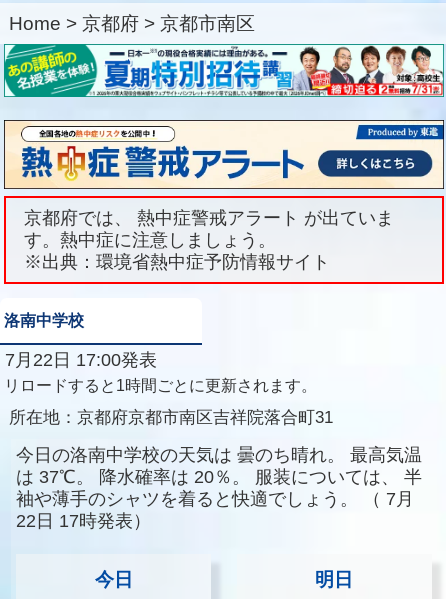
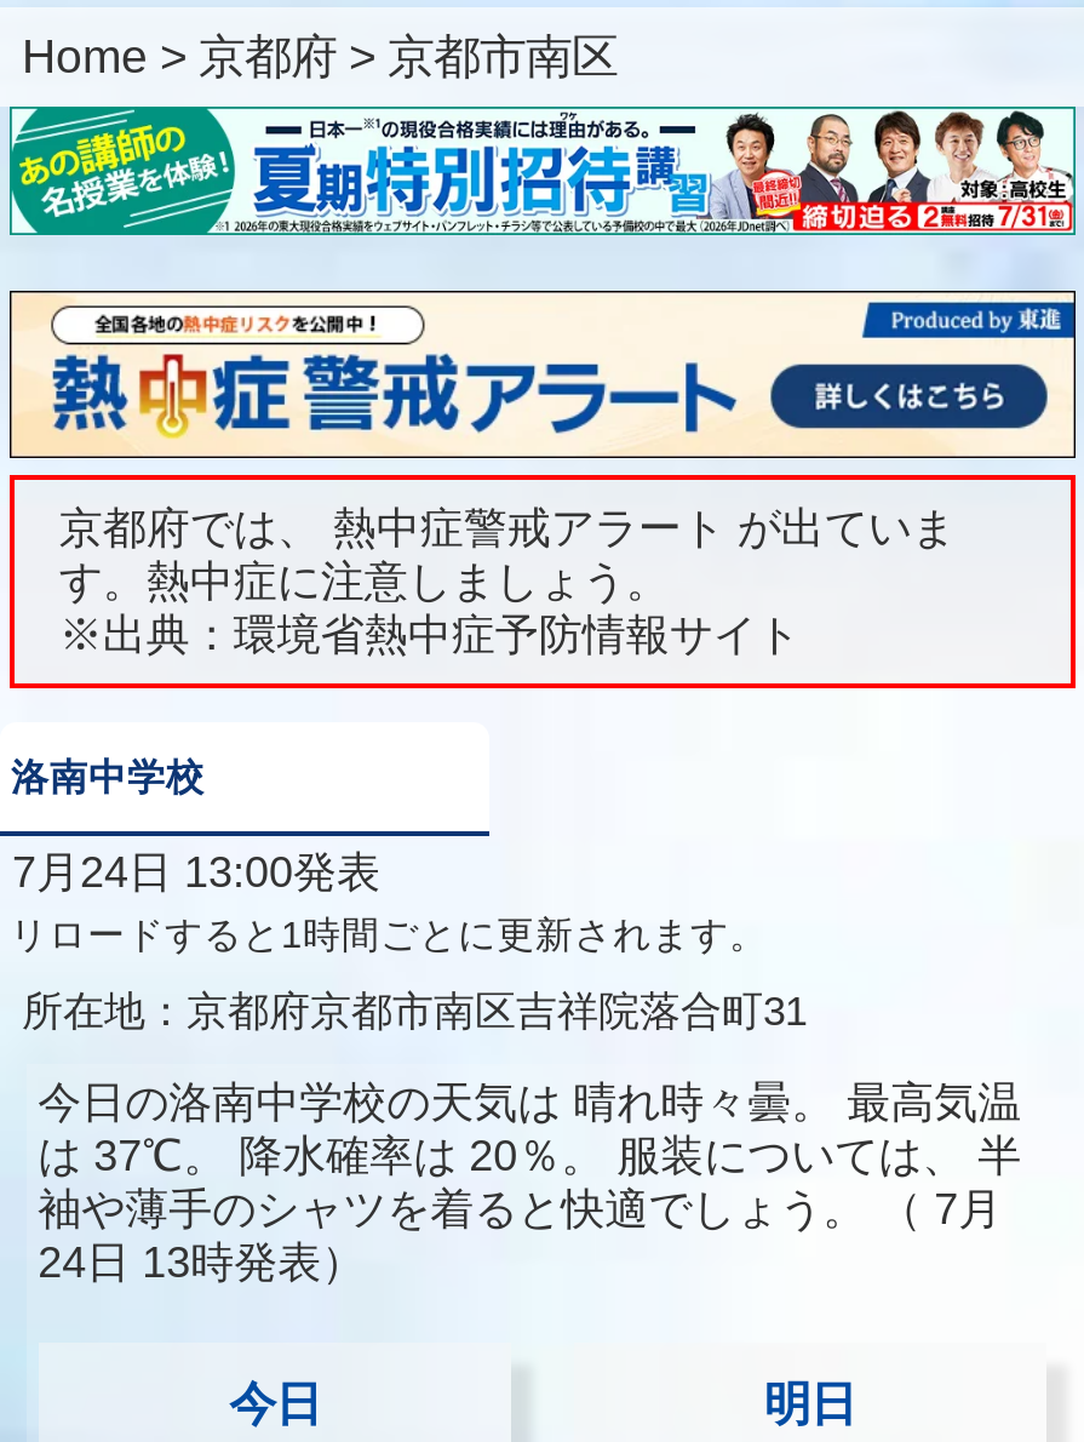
- 7月22日 17:00発表
+ 7月24日 13:00発表

- 今日の洛南中学校の天気は 曇のち晴れ。 最高気温
+ 今日の洛南中学校の天気は 晴れ時々曇。 最高気温

- 22日 17時発表）
+ 24日 13時発表）
